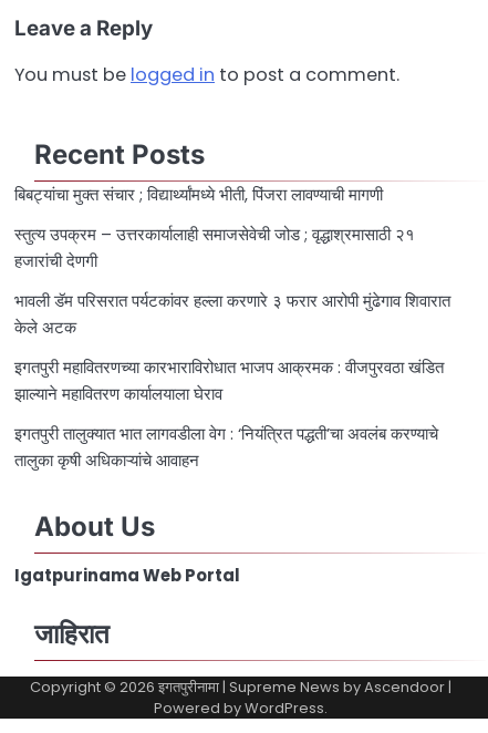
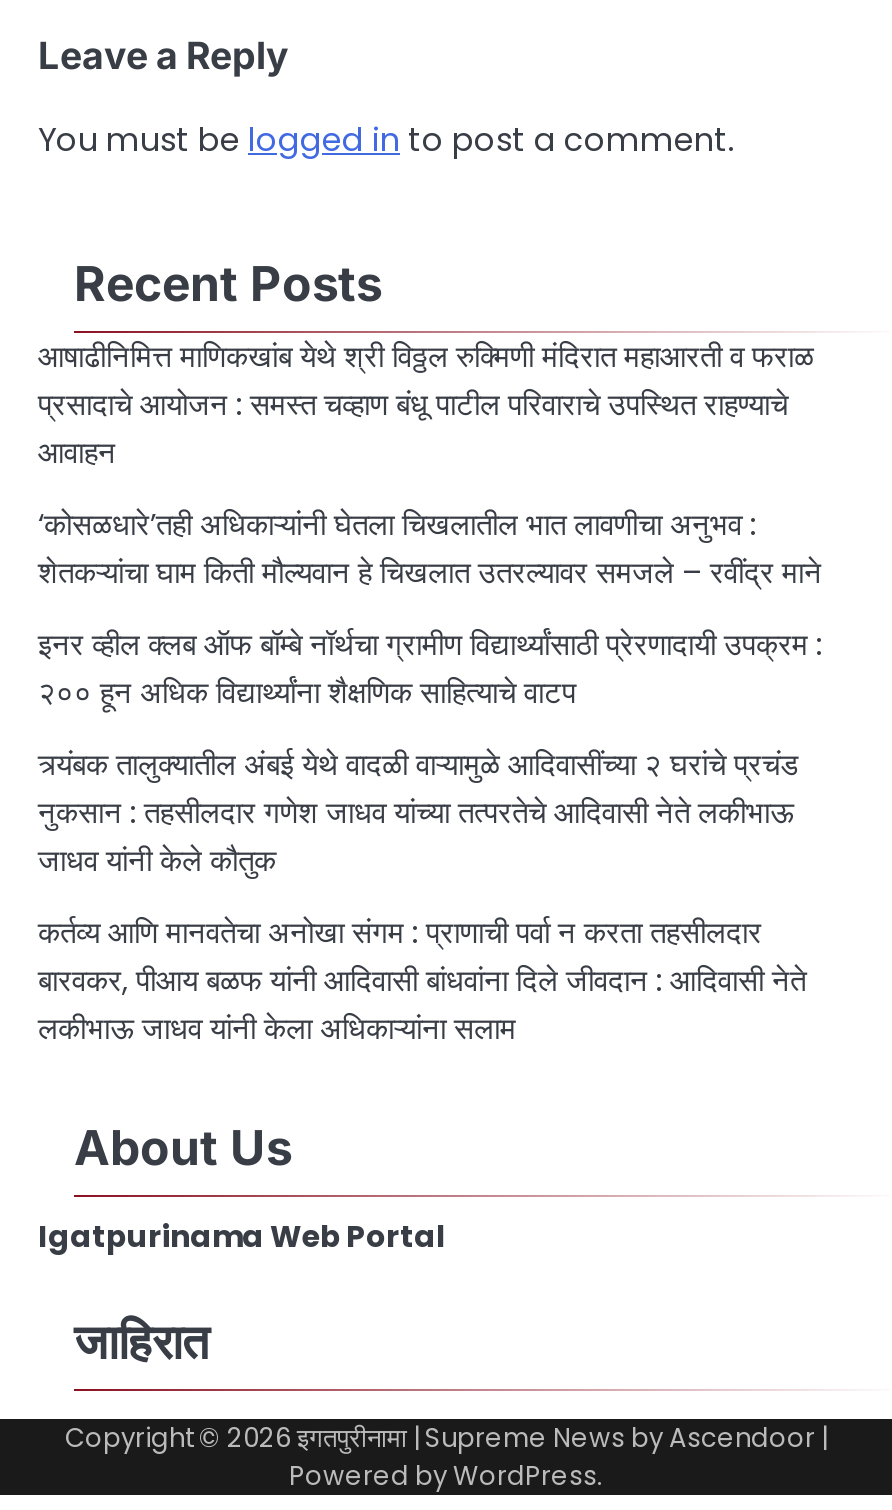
- बिबट्यांचा मुक्त संचार ; विद्यार्थ्यांमध्ये भीती, पिंजरा लावण्याची मागणी
+ आषाढीनिमित्त माणिकखांब येथे श्री विठ्ठल रुक्मिणी मंदिरात महाआरती व फराळ
+ प्रसादाचे आयोजन : समस्त चव्हाण बंधू पाटील परिवाराचे उपस्थित राहण्याचे
+ आवाहन

- स्तुत्य उपक्रम – उत्तरकार्यालाही समाजसेवेची जोड ; वृद्धाश्रमासाठी २१
- हजारांची देणगी
+ ‘कोसळधारे’तही अधिकाऱ्यांनी घेतला चिखलातील भात लावणीचा अनुभव :
+ शेतकऱ्यांचा घाम किती मौल्यवान हे चिखलात उतरल्यावर समजले – रवींद्र माने

- भावली डॅम परिसरात पर्यटकांवर हल्ला करणारे ३ फरार आरोपी मुंढेगाव शिवारात
- केले अटक
+ इनर व्हील क्लब ऑफ बॉम्बे नॉर्थचा ग्रामीण विद्यार्थ्यांसाठी प्रेरणादायी उपक्रम :
+ २०० हून अधिक विद्यार्थ्यांना शैक्षणिक साहित्याचे वाटप

- इगतपुरी महावितरणच्या कारभाराविरोधात भाजप आक्रमक : वीजपुरवठा खंडित
- झाल्याने महावितरण कार्यालयाला घेराव
+ त्र्यंबक तालुक्यातील अंबई येथे वादळी वाऱ्यामुळे आदिवासींच्या २ घरांचे प्रचंड
+ नुकसान : तहसीलदार गणेश जाधव यांच्या तत्परतेचे आदिवासी नेते लकीभाऊ
+ जाधव यांनी केले कौतुक

- इगतपुरी तालुक्यात भात लागवडीला वेग : ‘नियंत्रित पद्धती’चा अवलंब करण्याचे
- तालुका कृषी अधिकाऱ्यांचे आवाहन
+ कर्तव्य आणि मानवतेचा अनोखा संगम : प्राणाची पर्वा न करता तहसीलदार
+ बारवकर, पीआय बळफ यांनी आदिवासी बांधवांना दिले जीवदान : आदिवासी नेते
+ लकीभाऊ जाधव यांनी केला अधिकाऱ्यांना सलाम
